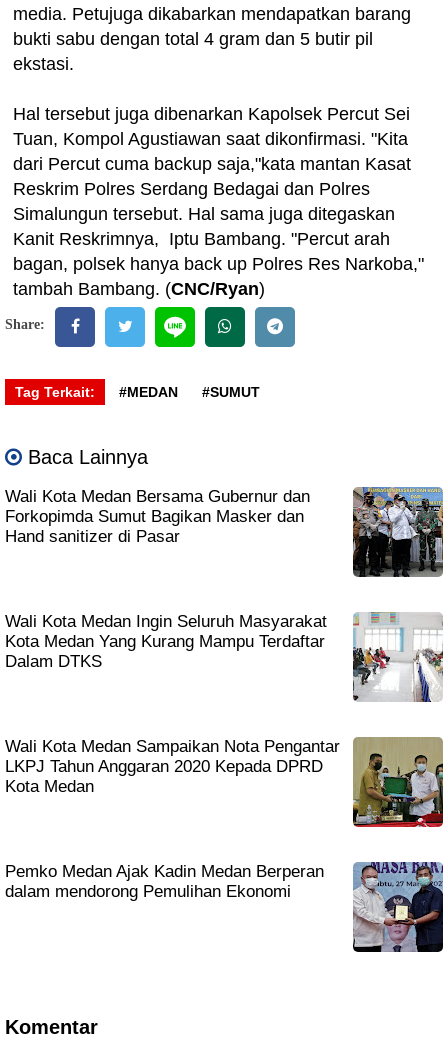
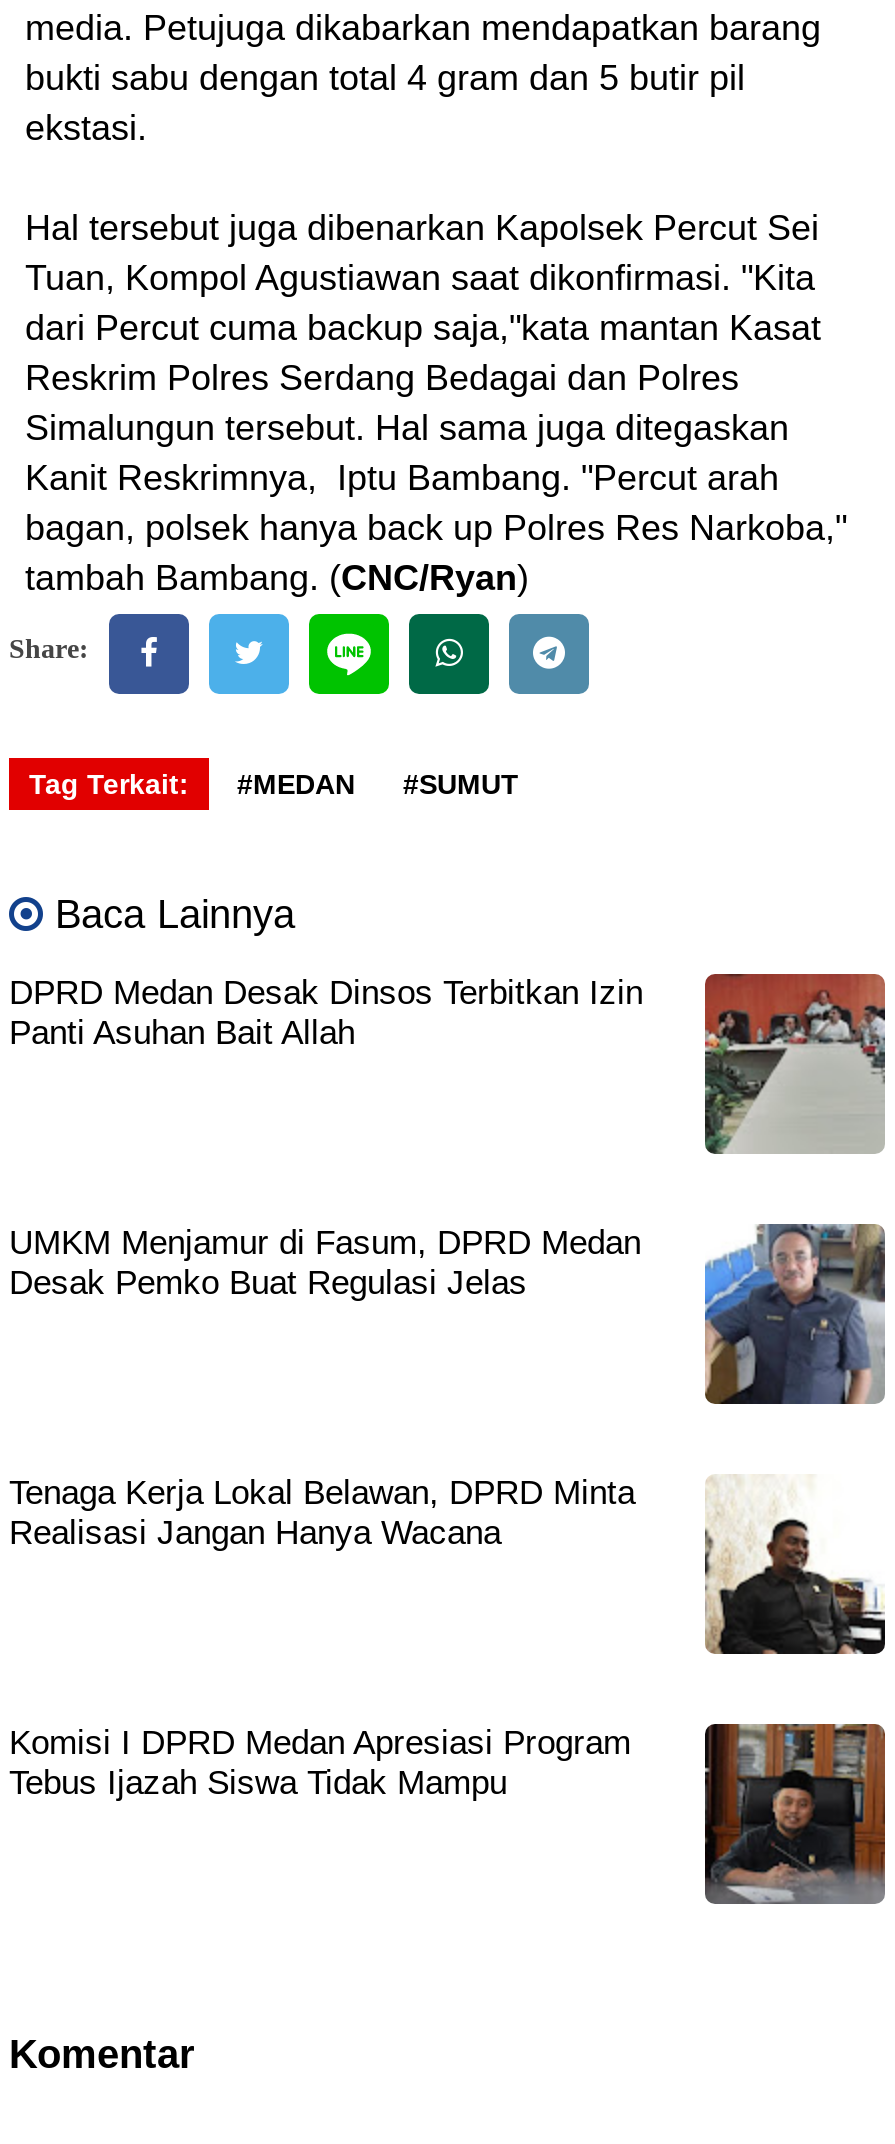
- Wali Kota Medan Bersama Gubernur dan
- Forkopimda Sumut Bagikan Masker dan
- Hand sanitizer di Pasar
+ DPRD Medan Desak Dinsos Terbitkan Izin
+ Panti Asuhan Bait Allah

- [image]
+ [image]

- [image]
- Wali Kota Medan Ingin Seluruh Masyarakat
- Kota Medan Yang Kurang Mampu Terdaftar
- Dalam DTKS
+ [image]
+ UMKM Menjamur di Fasum, DPRD Medan
+ Desak Pemko Buat Regulasi Jelas

- [image]
- Wali Kota Medan Sampaikan Nota Pengantar
- LKPJ Tahun Anggaran 2020 Kepada DPRD
- Kota Medan
+ [image]
+ Tenaga Kerja Lokal Belawan, DPRD Minta
+ Realisasi Jangan Hanya Wacana

- [image]
- Pemko Medan Ajak Kadin Medan Berperan
- dalam mendorong Pemulihan Ekonomi
+ [image]
+ Komisi I DPRD Medan Apresiasi Program
+ Tebus Ijazah Siswa Tidak Mampu
